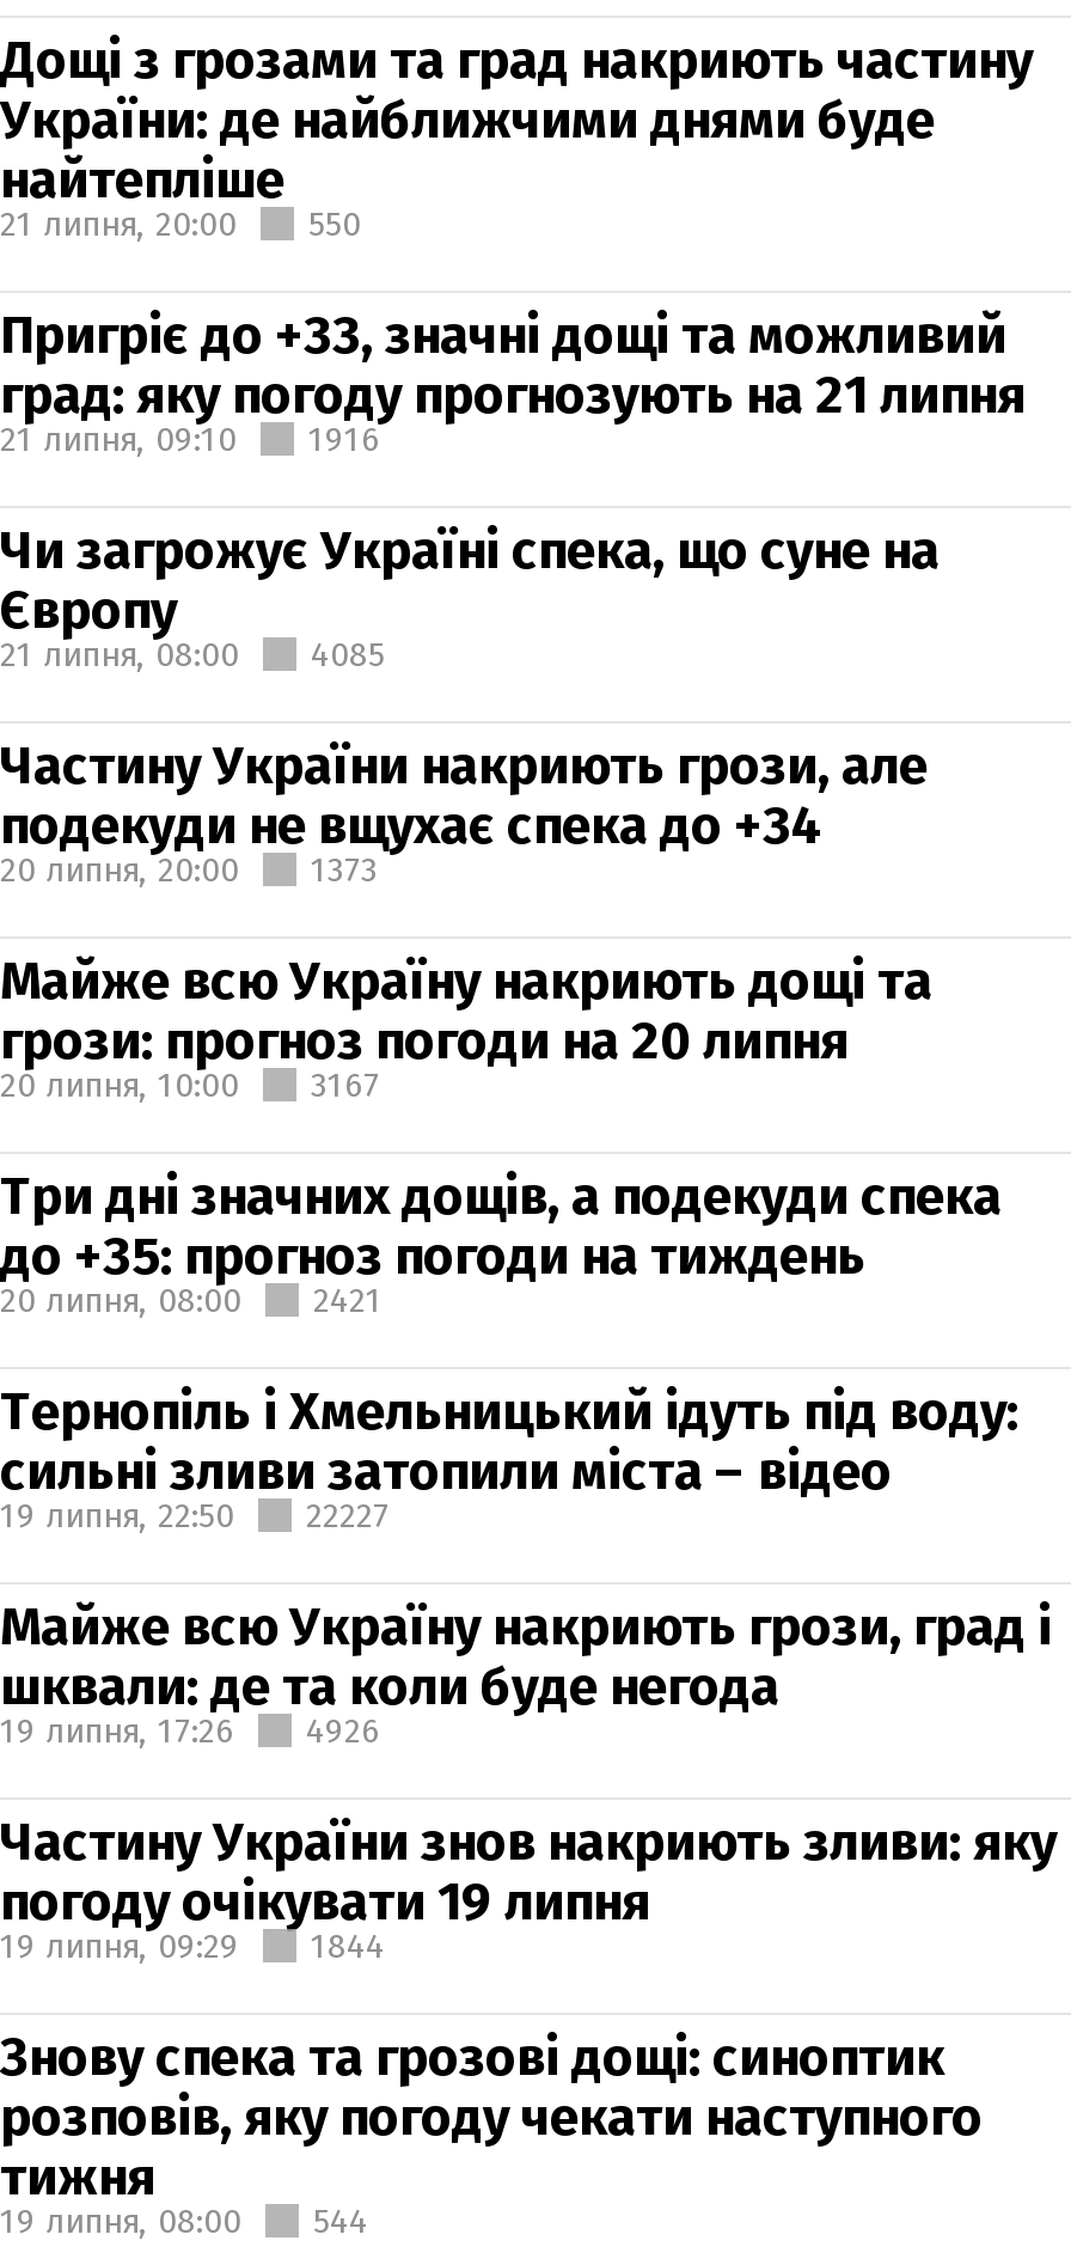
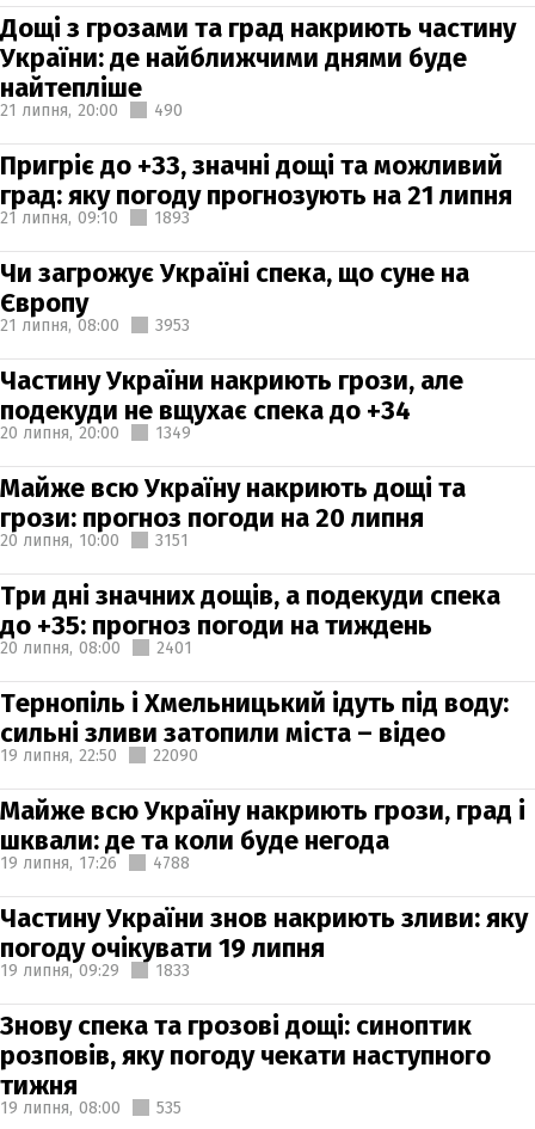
- 21 липня, 20:00 550
+ 21 липня, 20:00 490

- 1916
+ 1893

- 21 липня, 08:00 4085
+ 21 липня, 08:00 3953

- 20 липня, 20:00 1373
+ 20 липня, 20:00 1349

- 20 липня, 10:00 3167
+ 20 липня, 10:00 3151

- 20 липня, 08:00 2421
+ 20 липня, 08:00 2401

- 19 липня, 22:50 22227
+ 19 липня, 22:50 22090

- 19 липня, 17:26 4926
+ 19 липня, 17:26 4788

- 19 липня, 09:29 1844
+ 19 липня, 09:29 1833

- 19 липня, 08:00 544
+ 19 липня, 08:00 535
